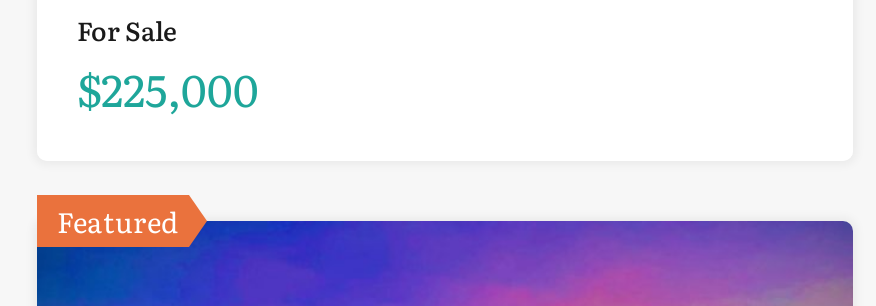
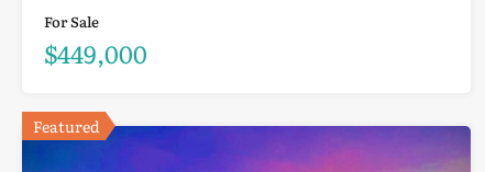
- $225,000
+ $449,000
